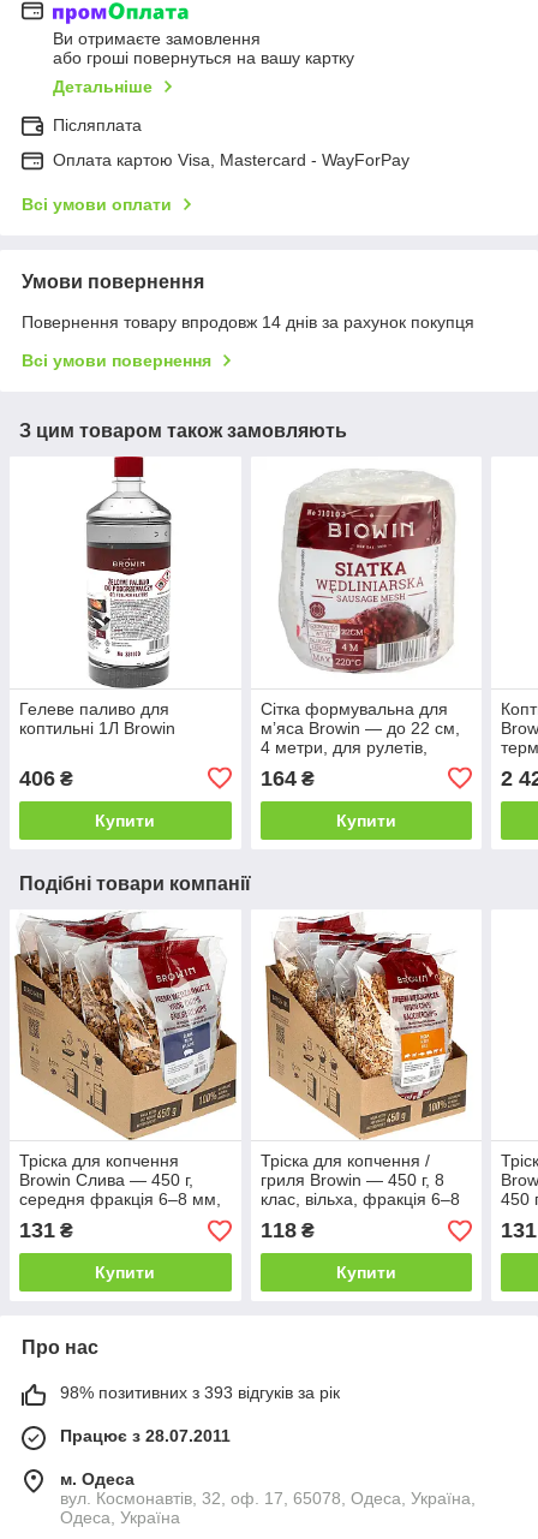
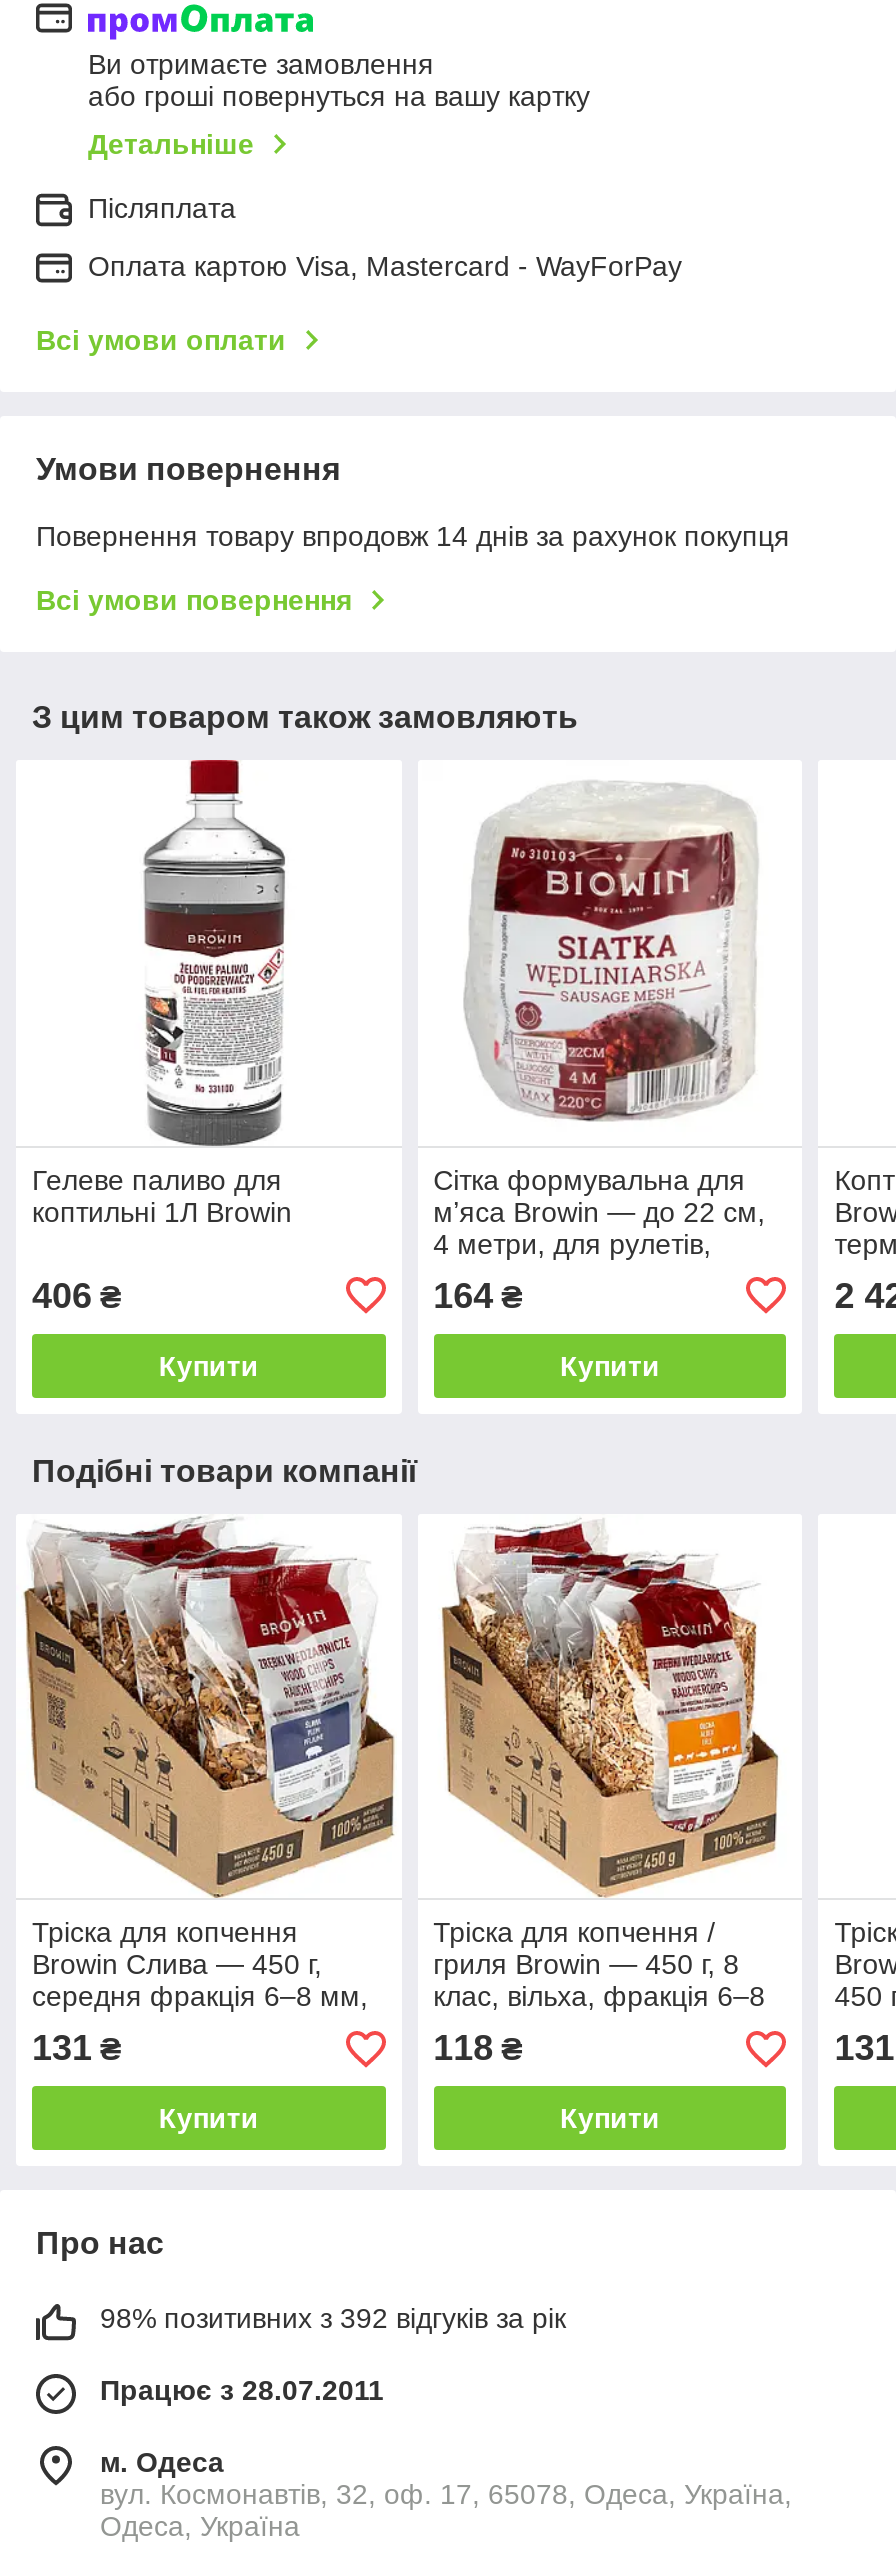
- 98% позитивних з 393 відгуків за рік
+ 98% позитивних з 392 відгуків за рік
